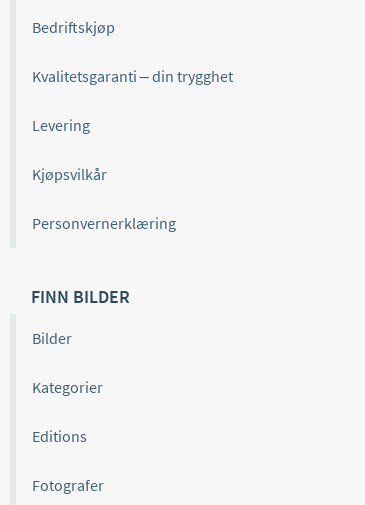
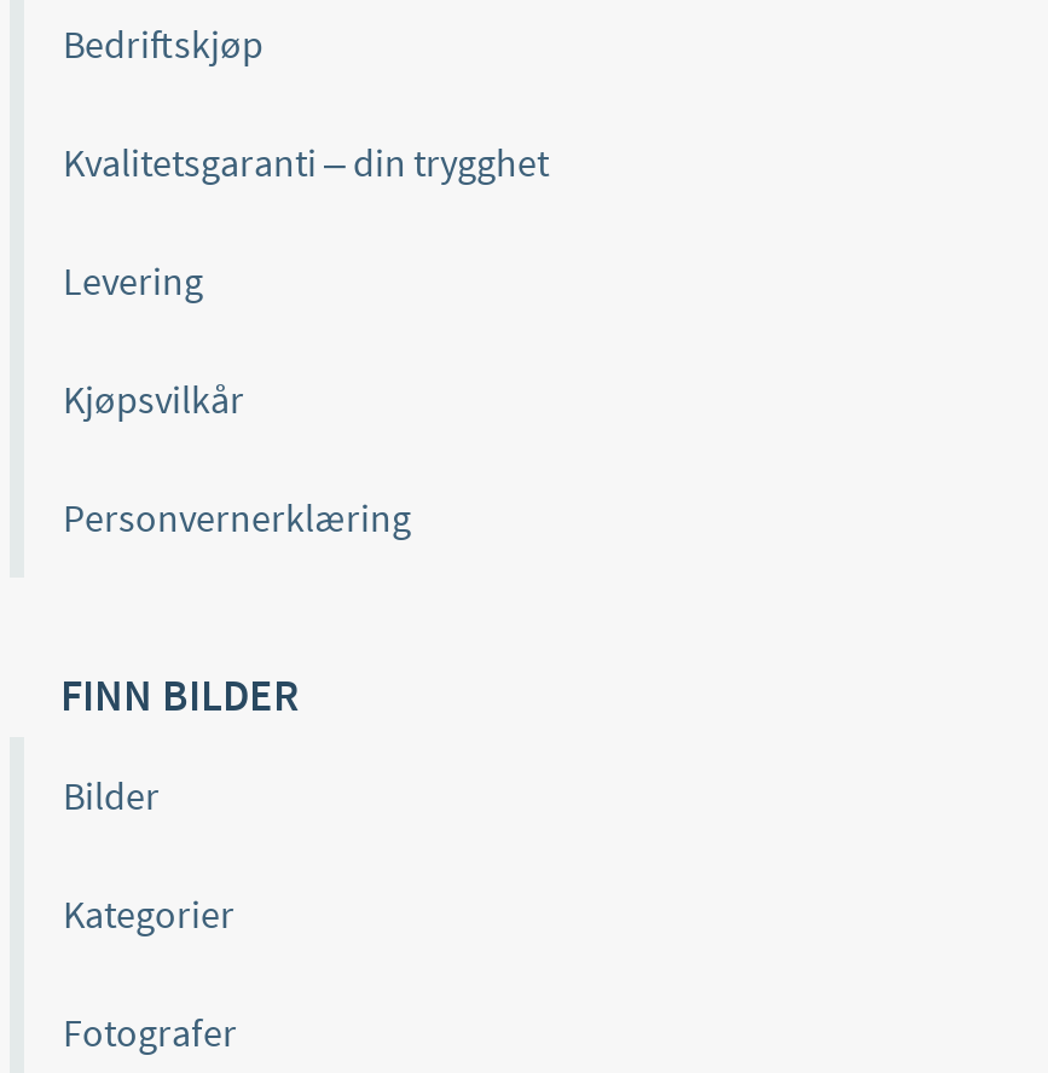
- Editions
